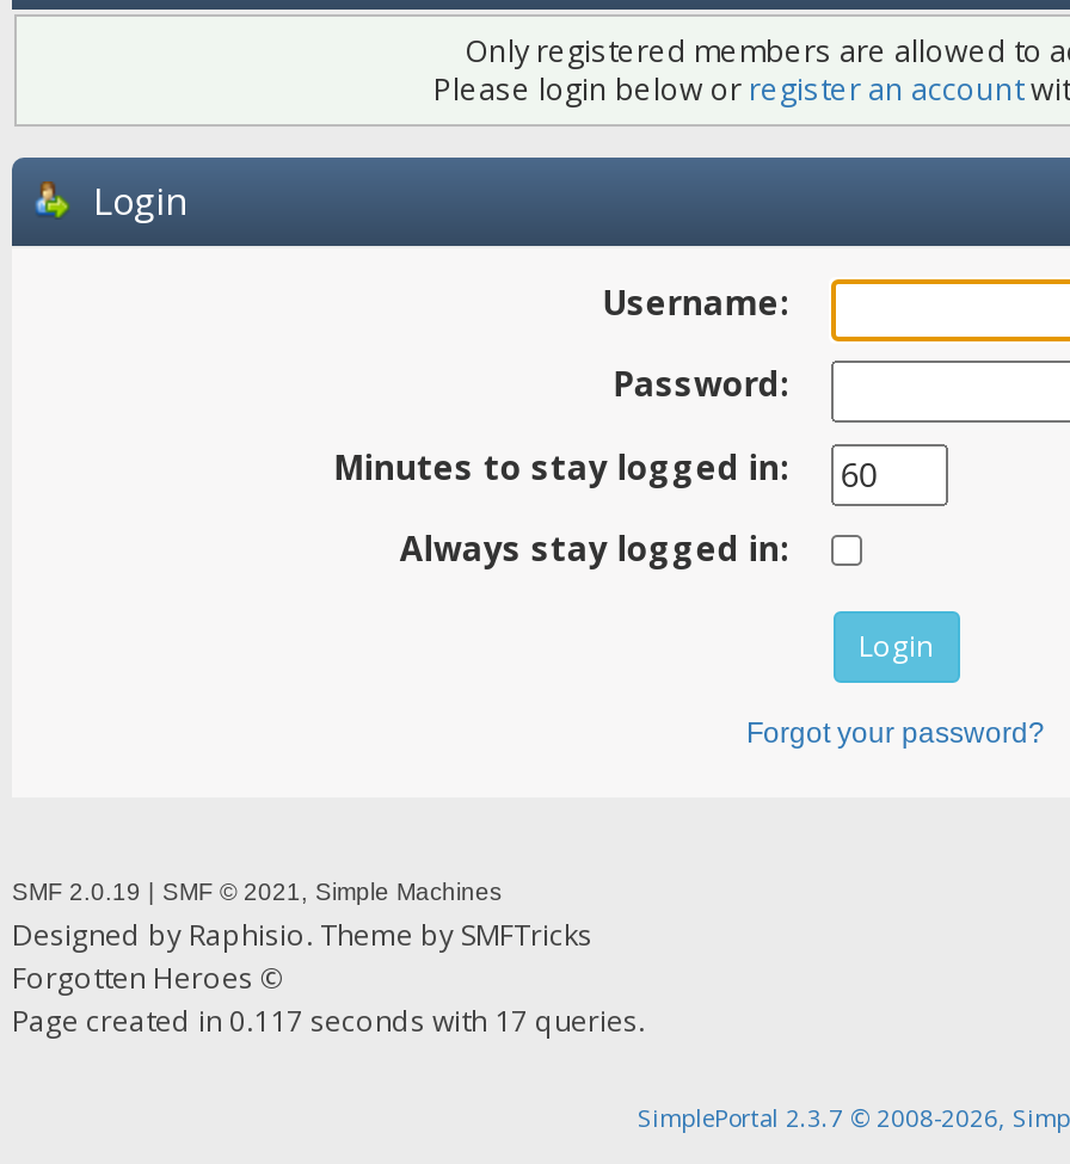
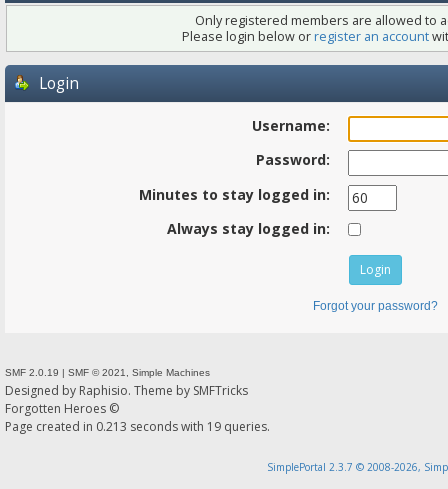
- Page created in 0.117 seconds with 17 queries.
+ Page created in 0.213 seconds with 19 queries.
